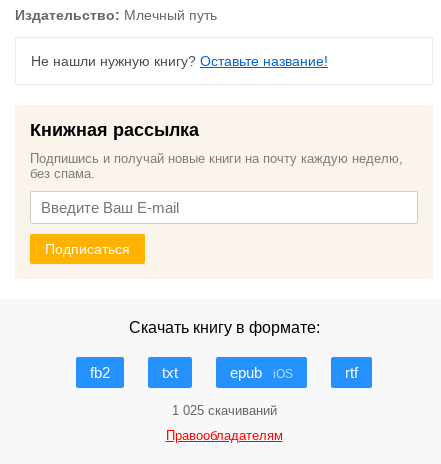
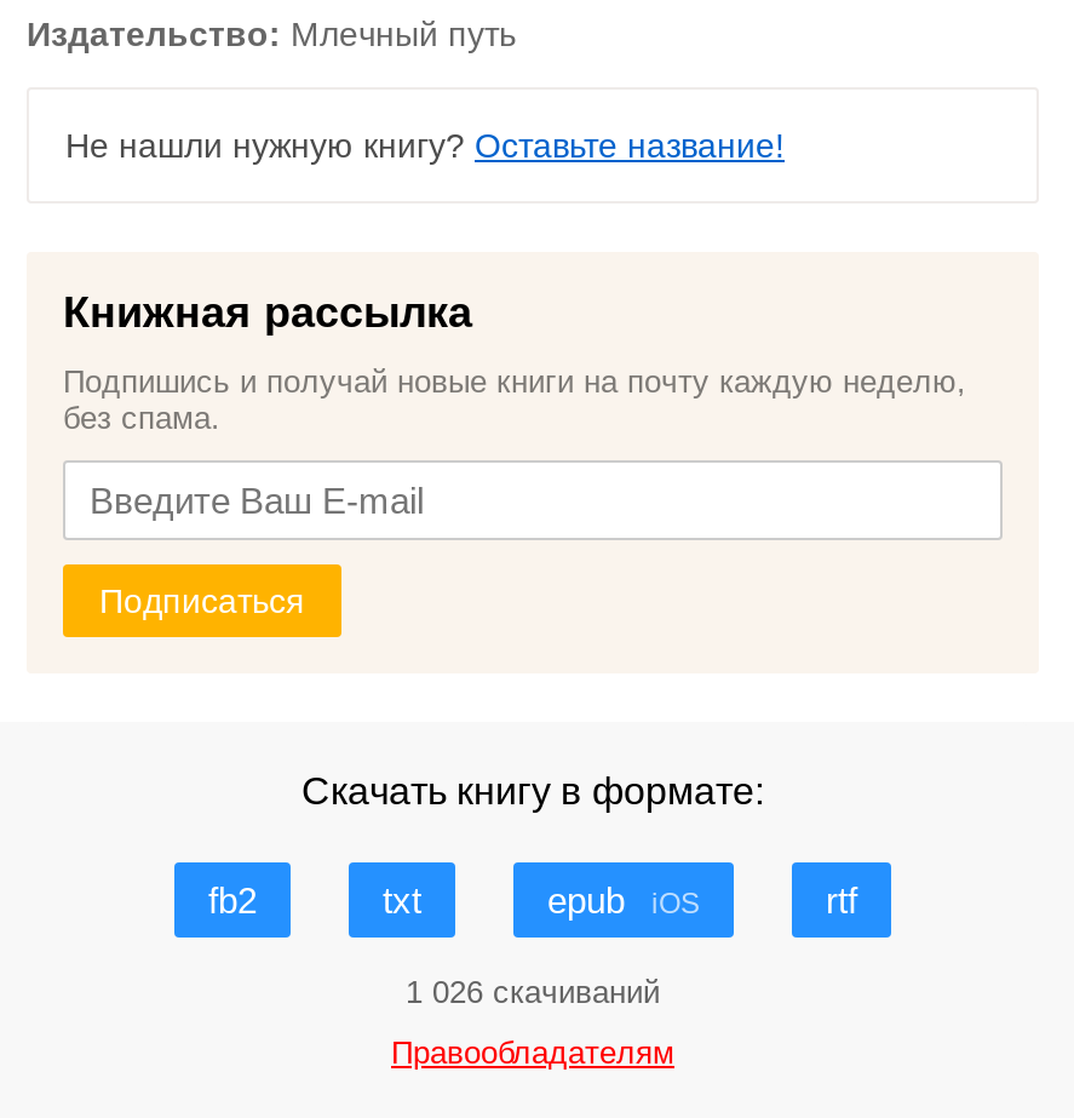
- 1 025 скачиваний
+ 1 026 скачиваний
